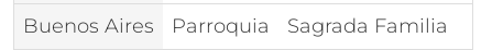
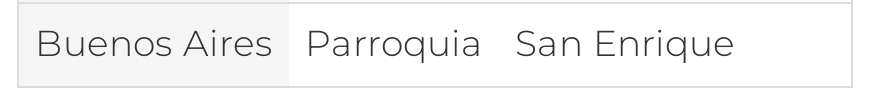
- Sagrada Familia
+ San Enrique
